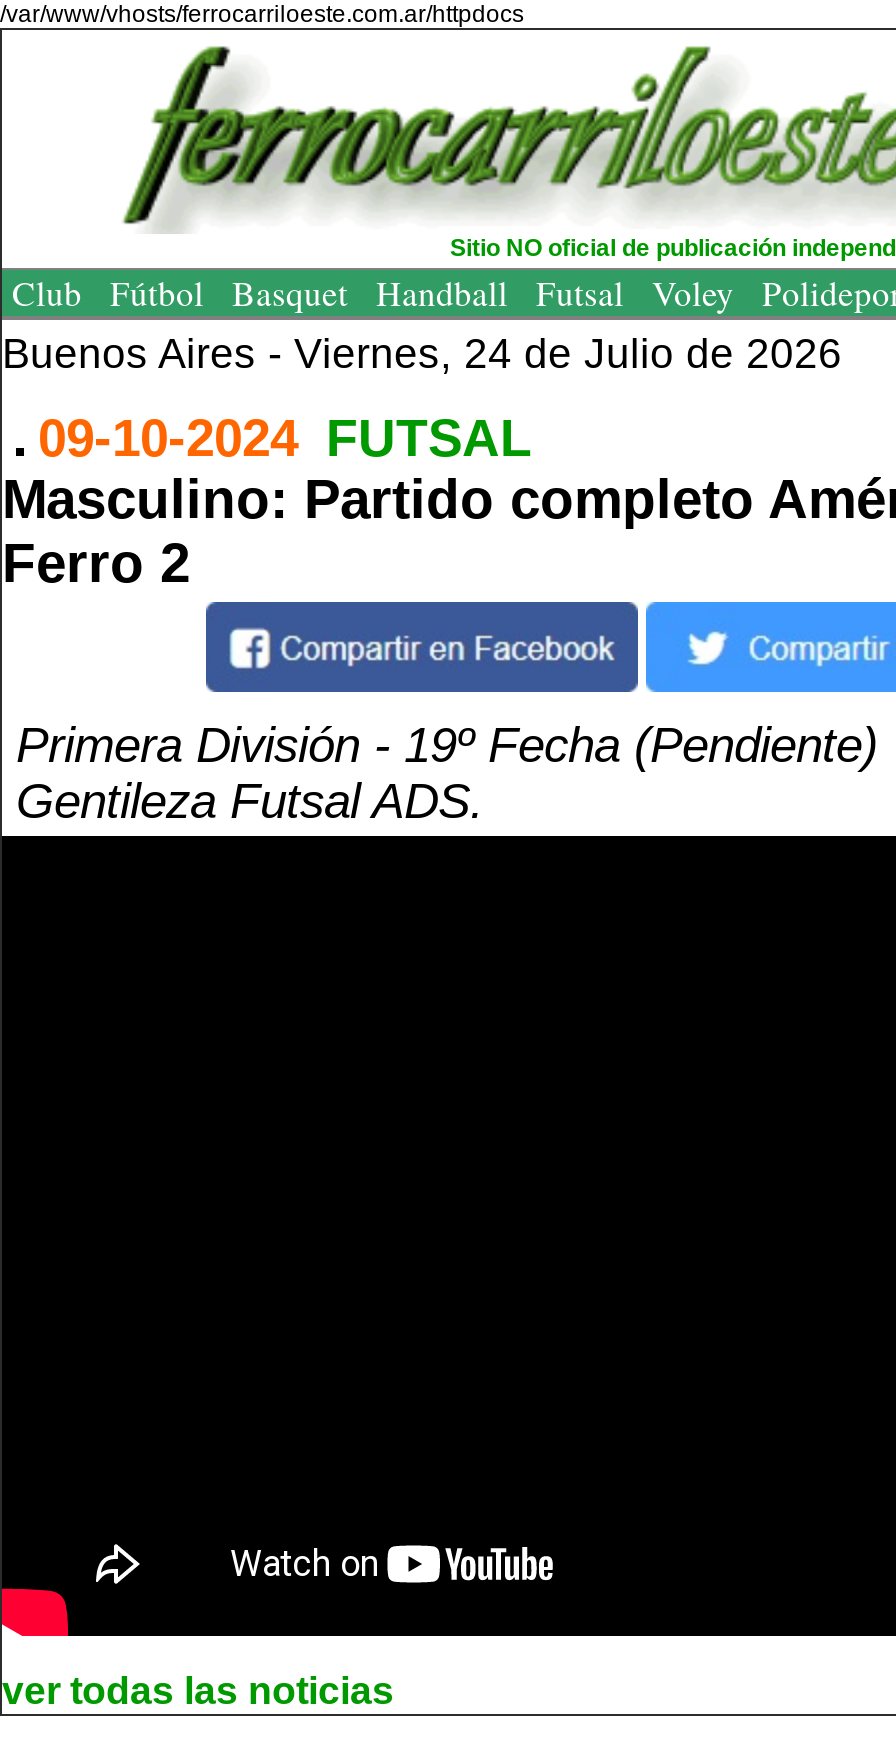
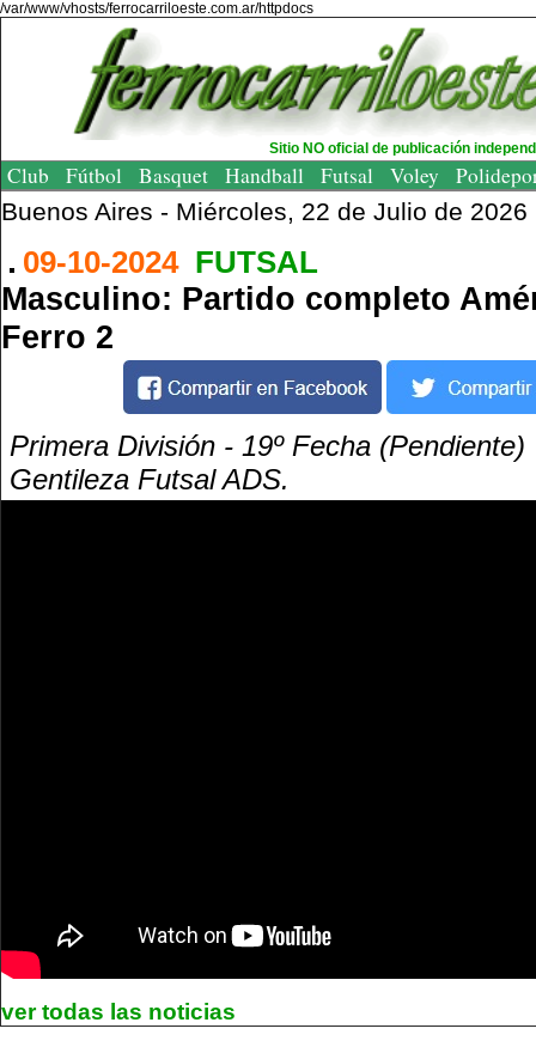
- Buenos Aires - Viernes, 24 de Julio de 2026
+ Buenos Aires - Miércoles, 22 de Julio de 2026
